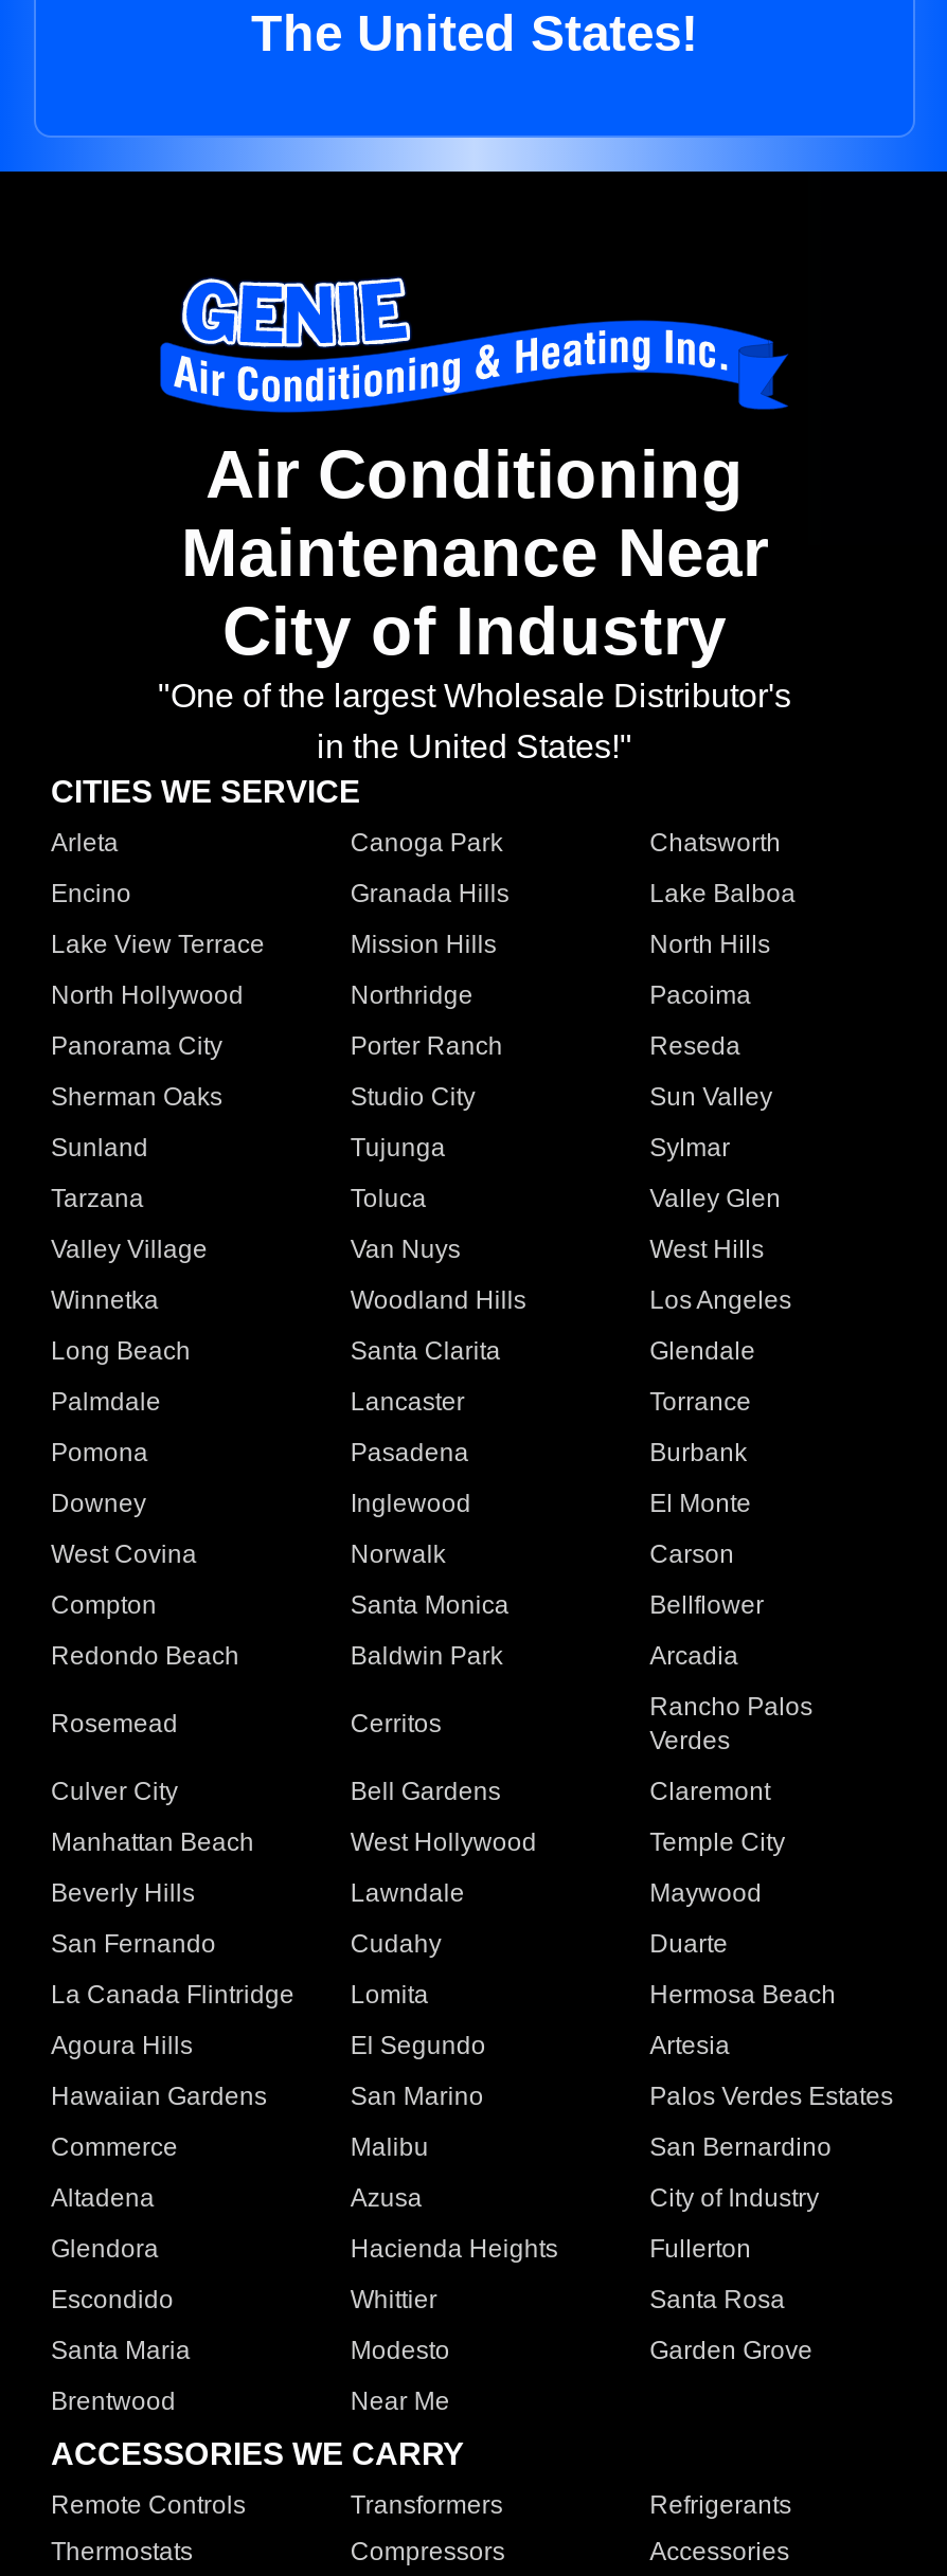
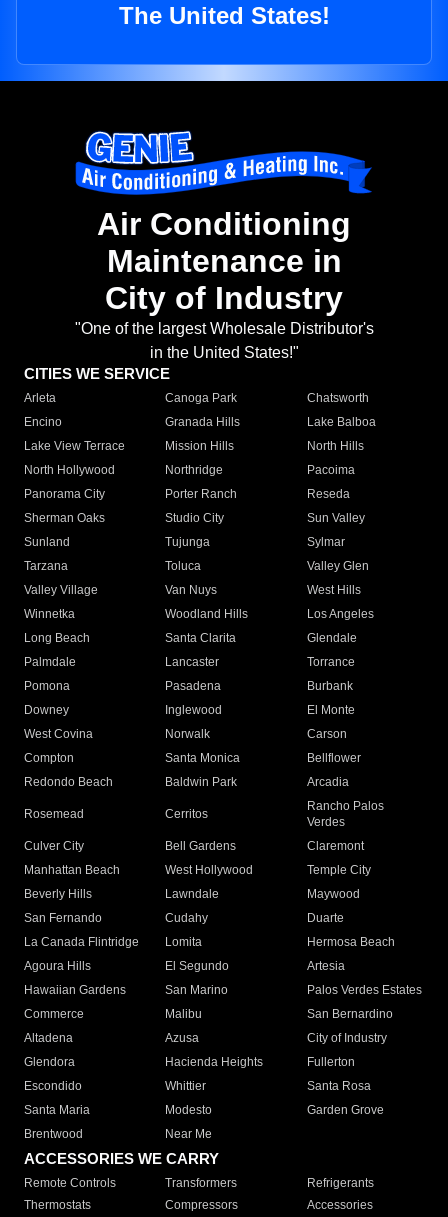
- Maintenance Near
+ Maintenance in
